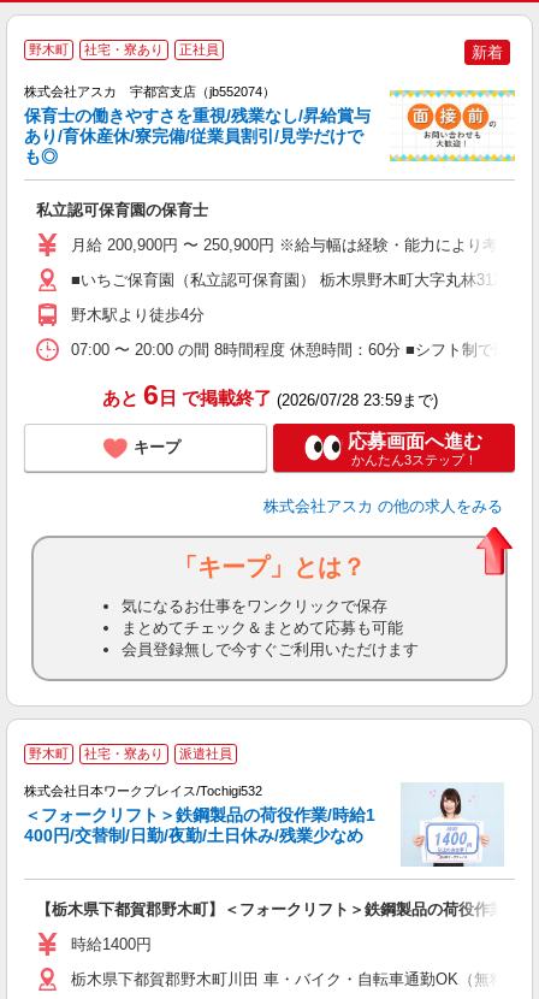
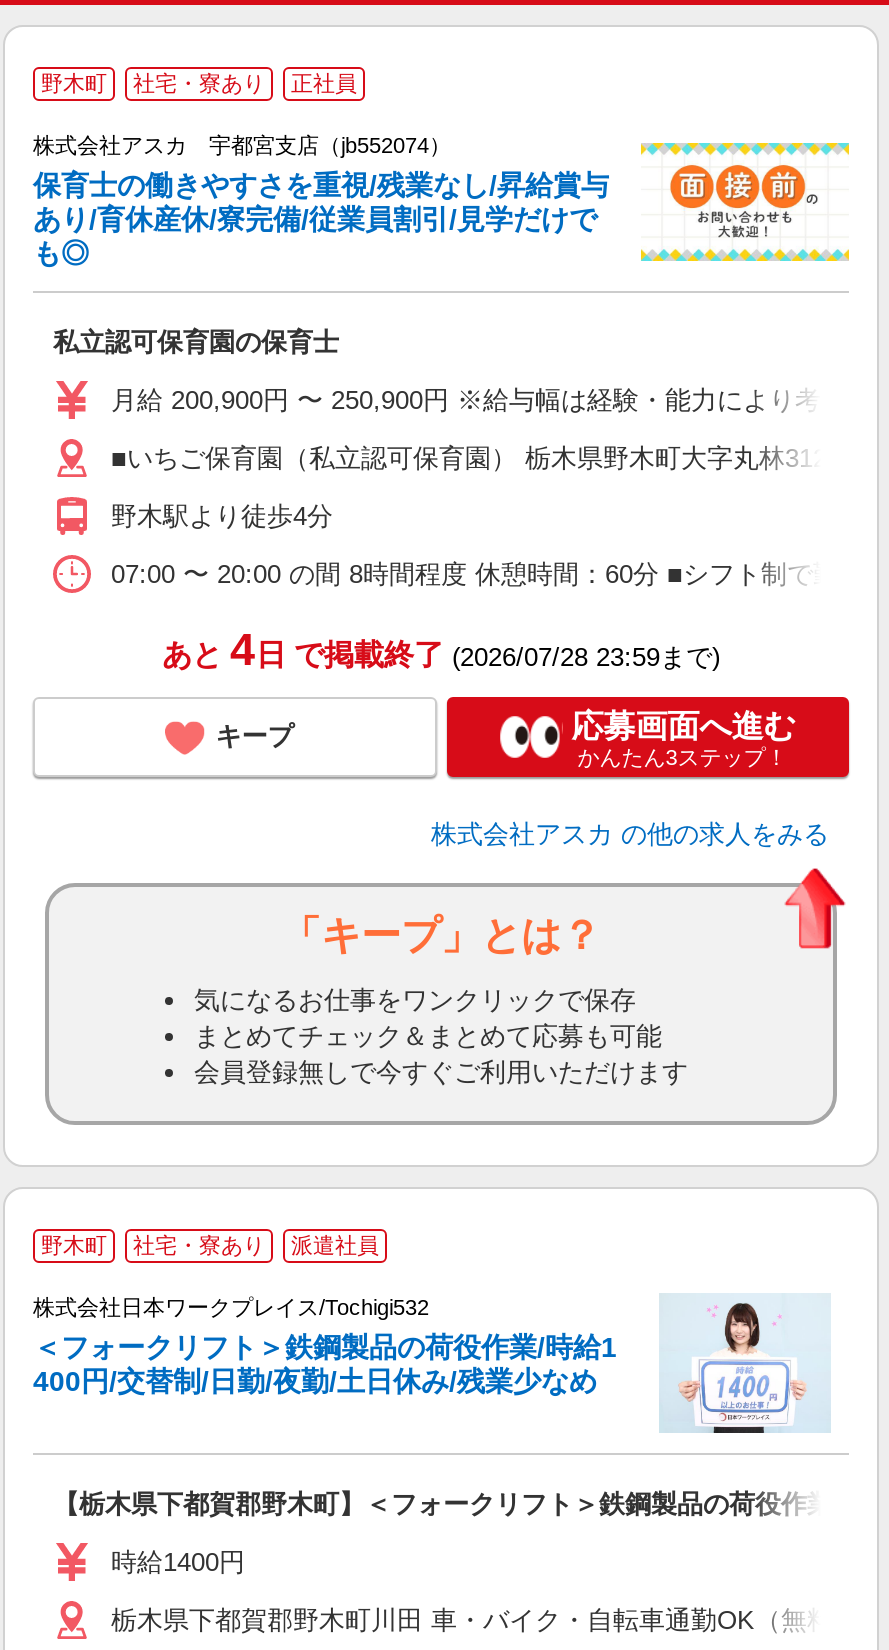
- 新着

- あと 6日 で掲載終了(2026/07/28 23:59まで)
+ あと 4日 で掲載終了(2026/07/28 23:59まで)
